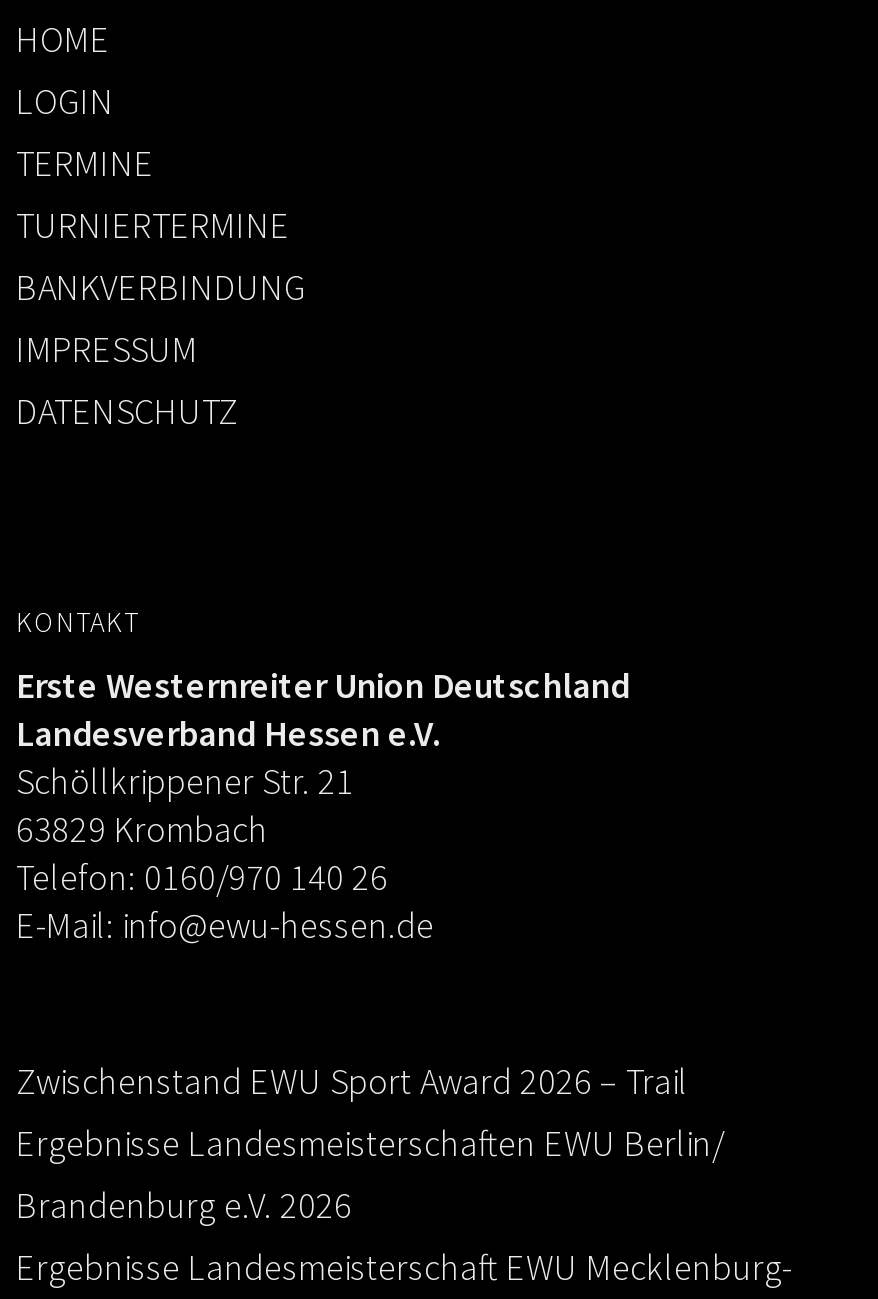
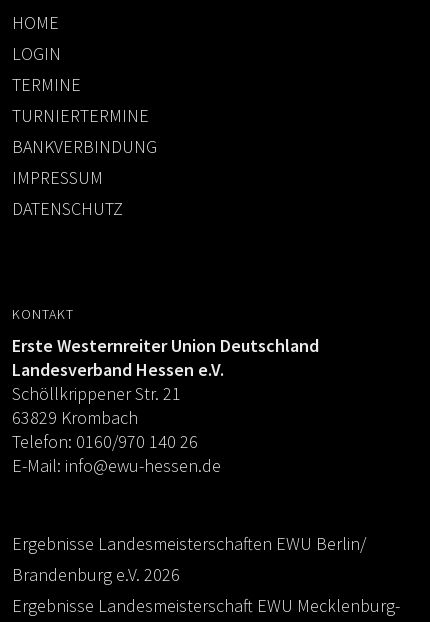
- Zwischenstand EWU Sport Award 2026 – Trail
